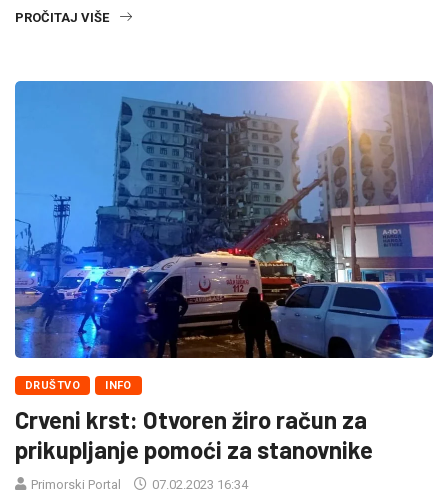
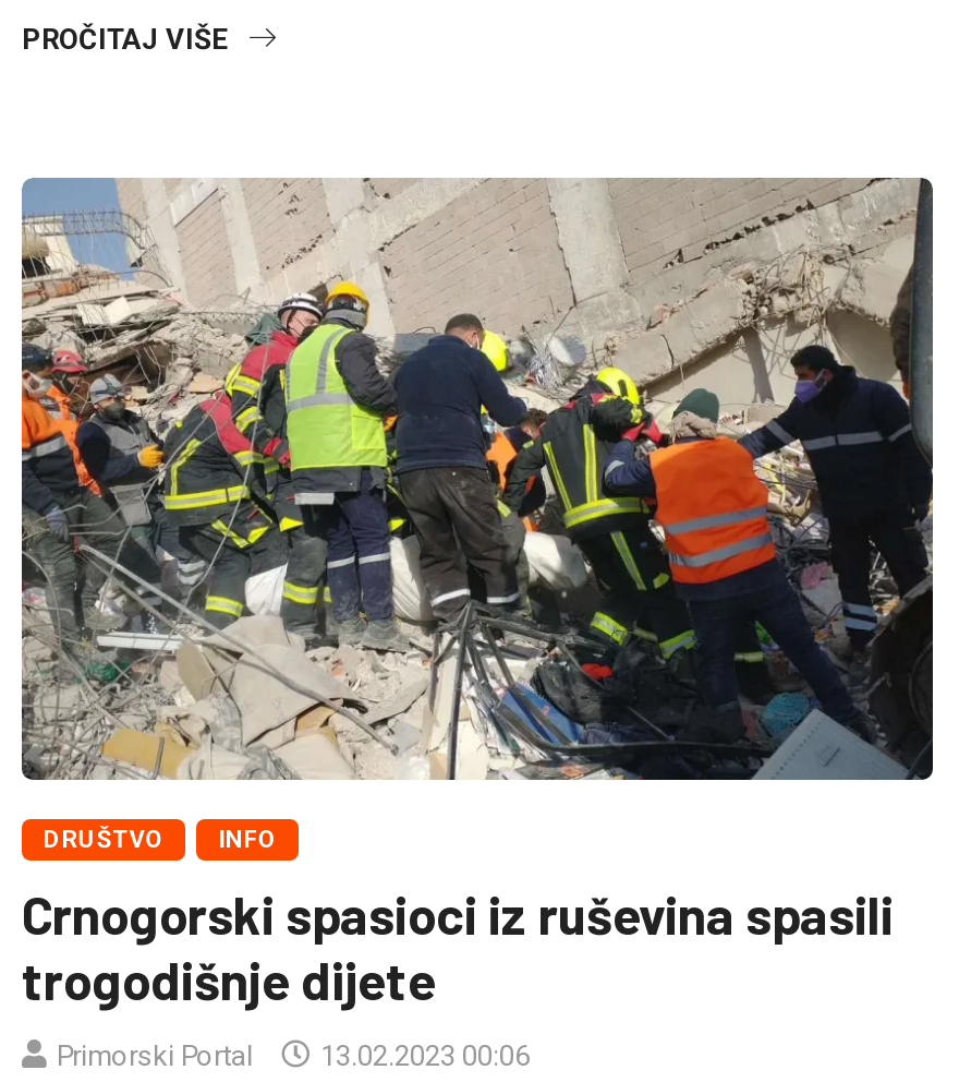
- [image]
+ [image]

- Crveni krst: Otvoren žiro račun za
- prikupljanje pomoći za stanovnike
+ Crnogorski spasioci iz ruševina spasili
+ trogodišnje dijete

- Primorski Portal 07.02.2023 16:34
+ Primorski Portal 13.02.2023 00:06
